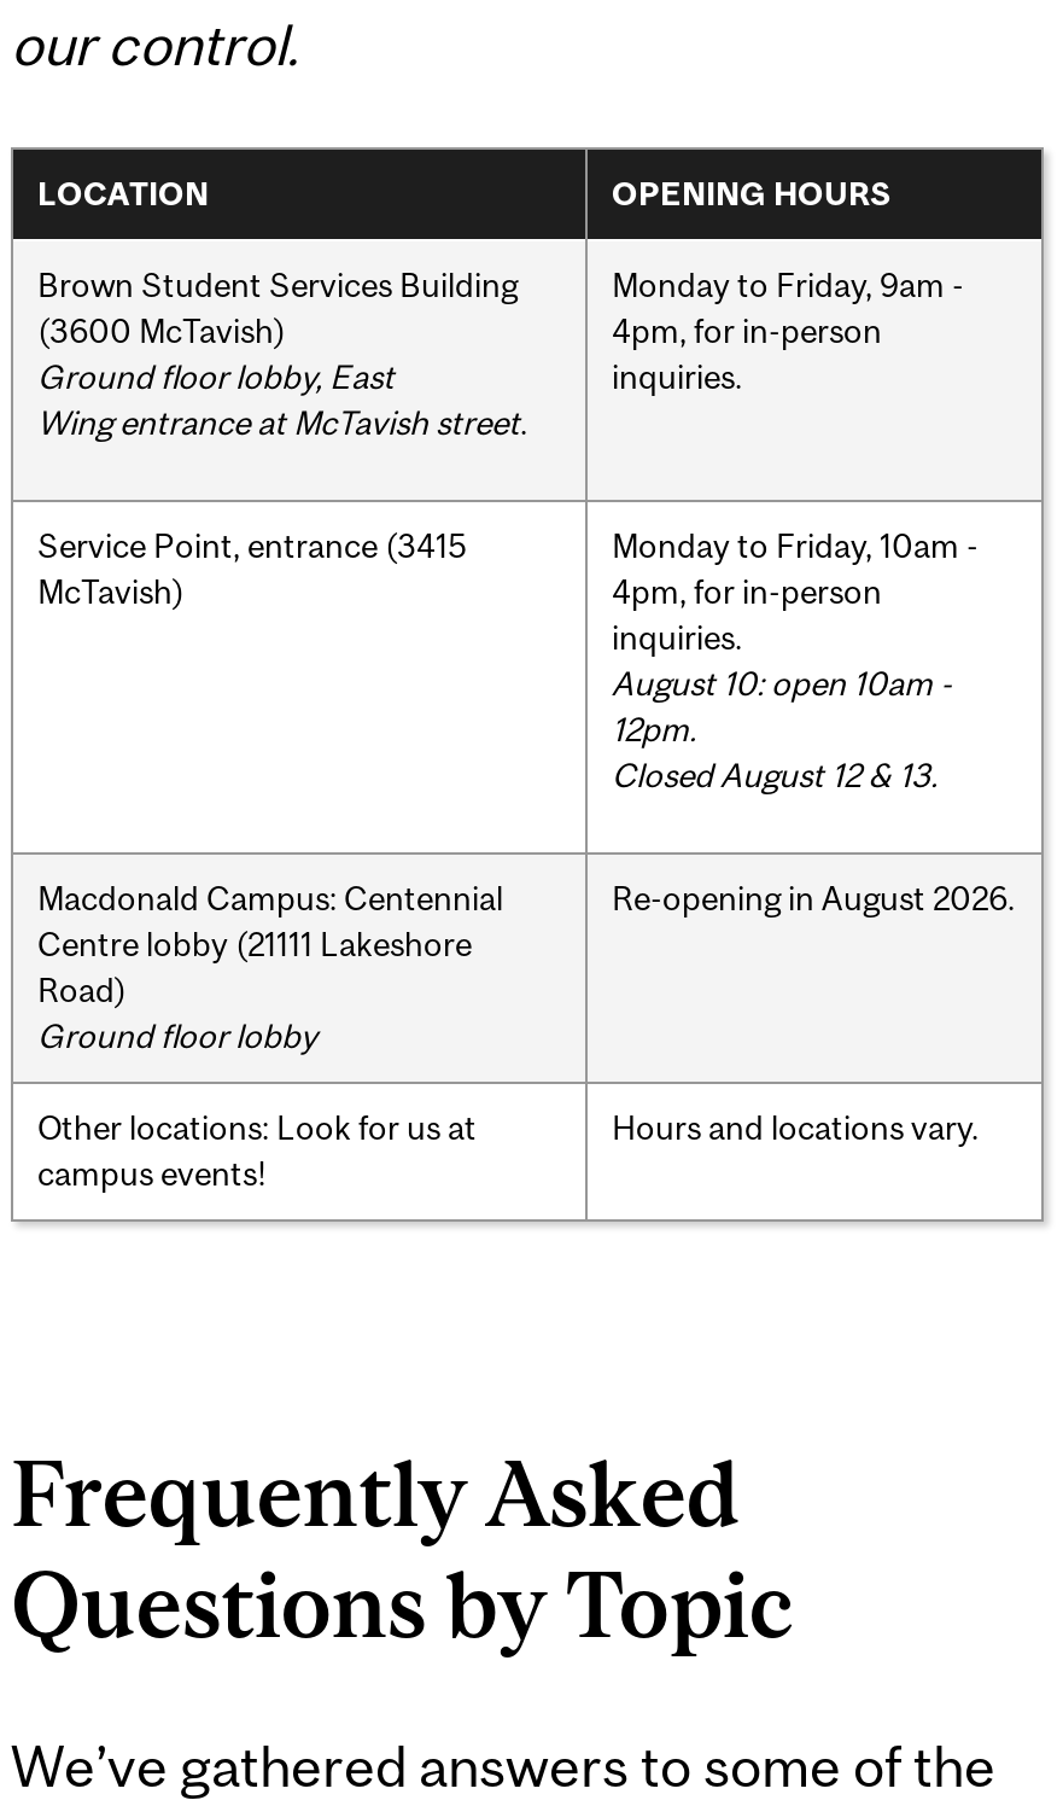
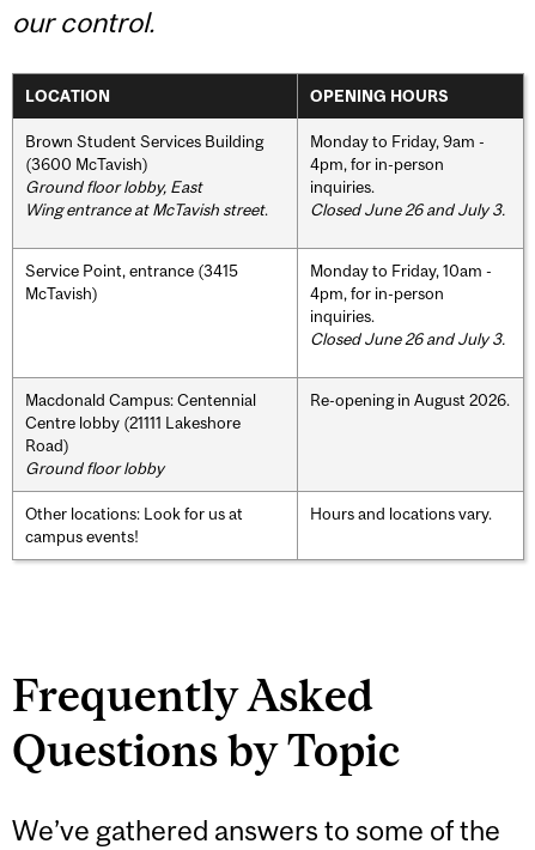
+ Closed June 26 and July 3.

- August 10: open 10am -
- 12pm.
- Closed August 12 & 13.
+ Closed June 26 and July 3.
